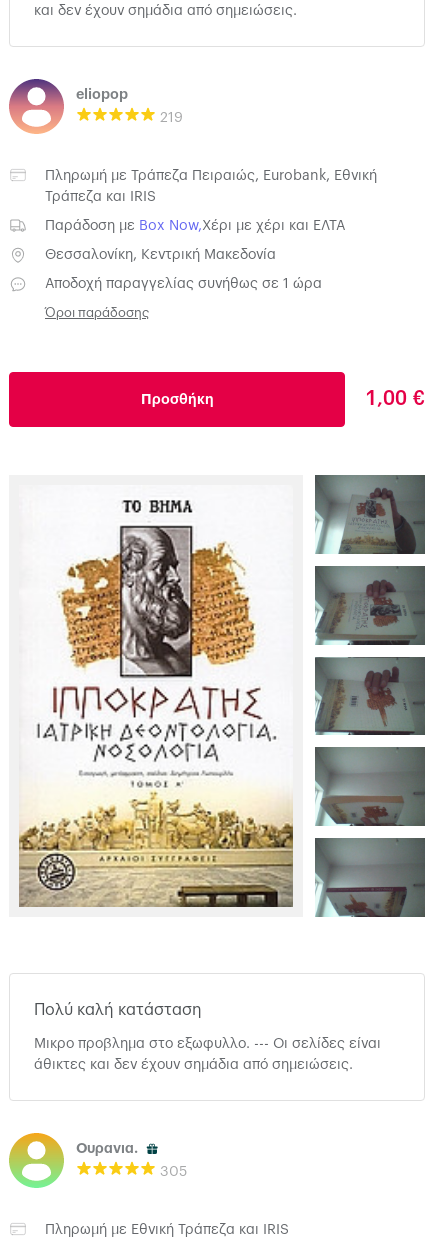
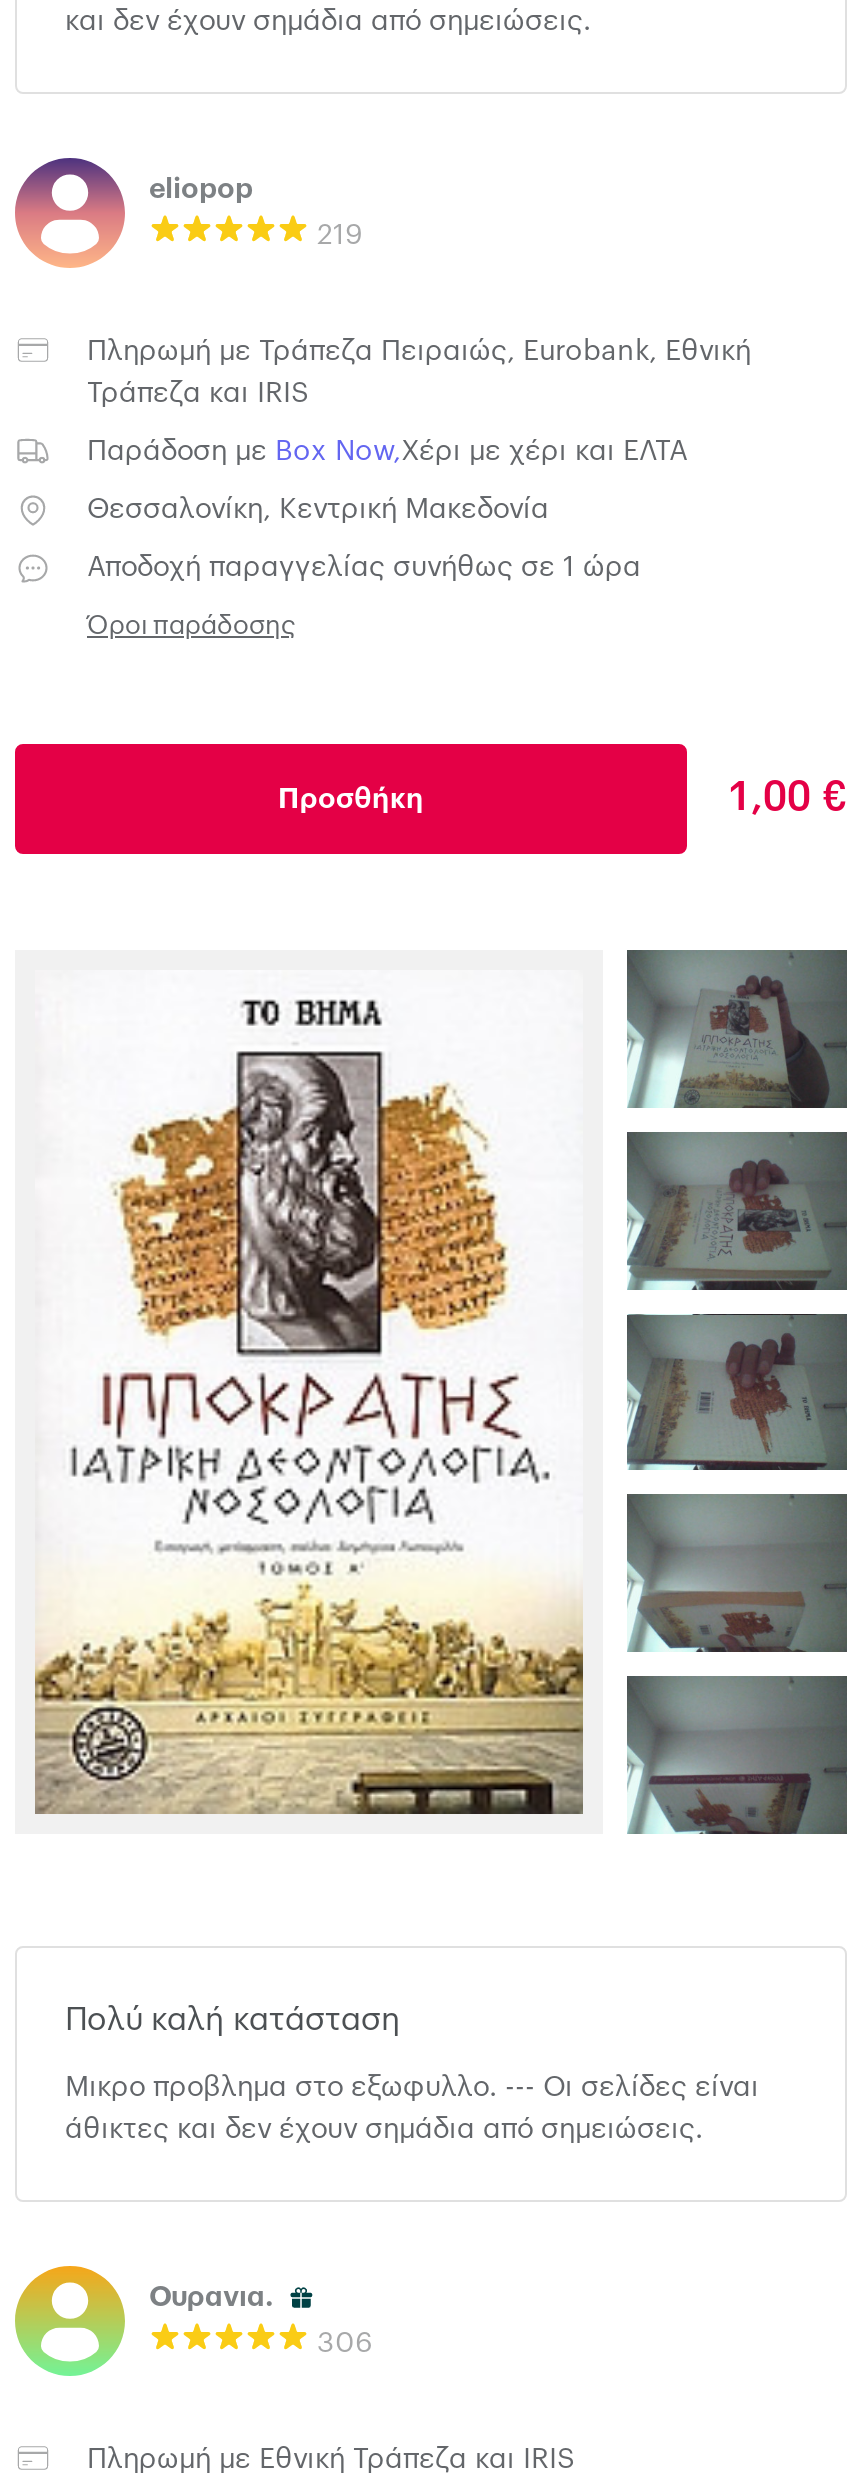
- 305
+ 306
